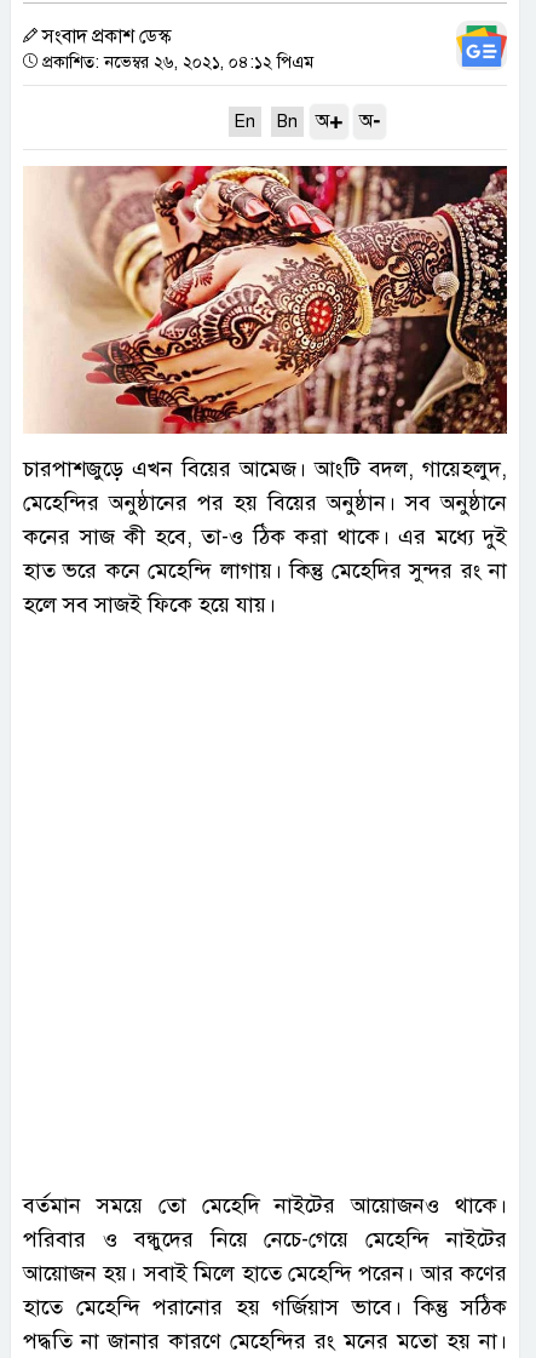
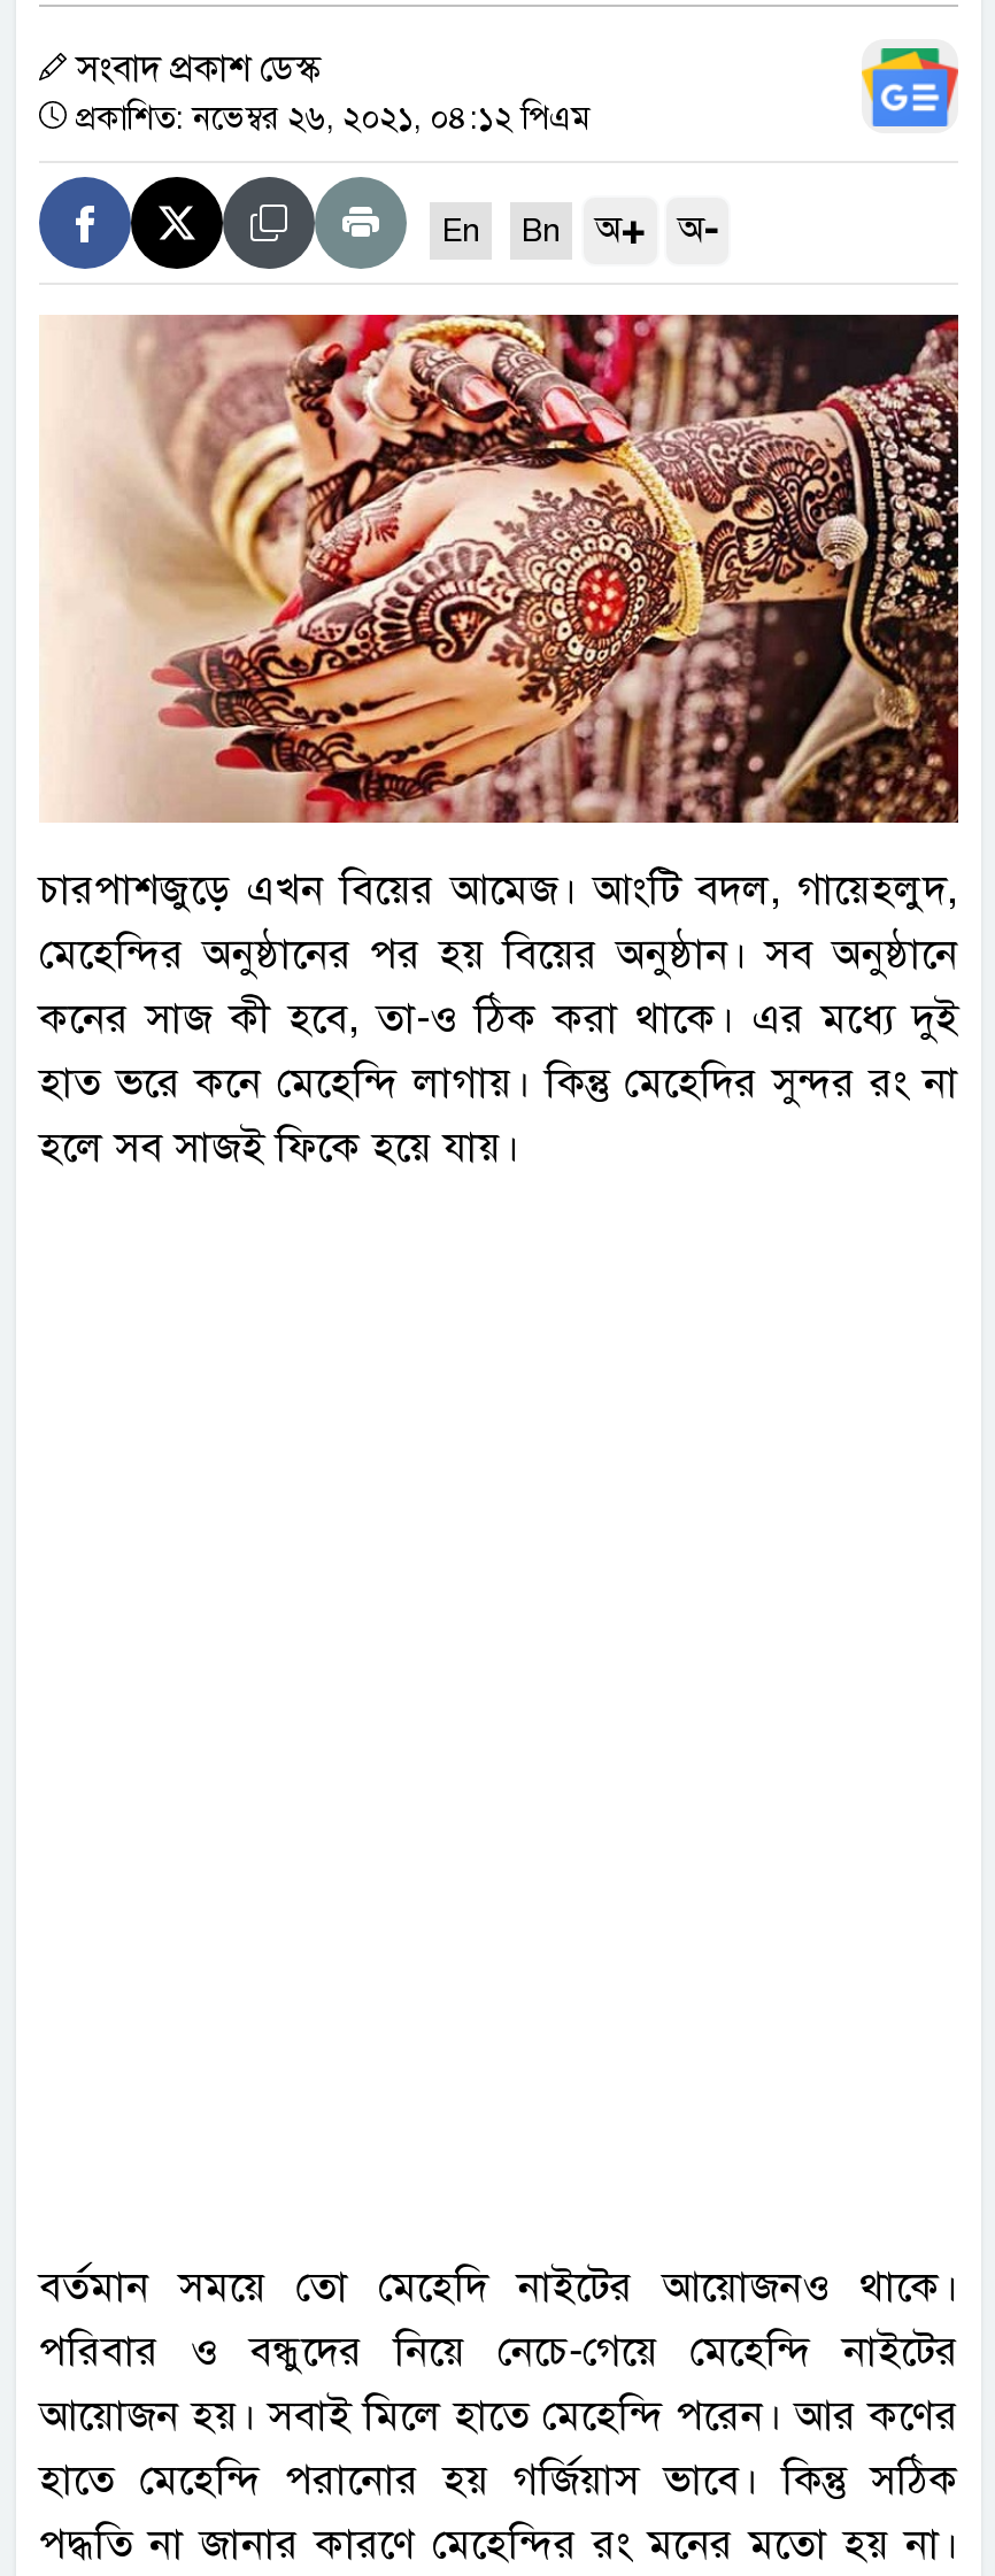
+ [image]
